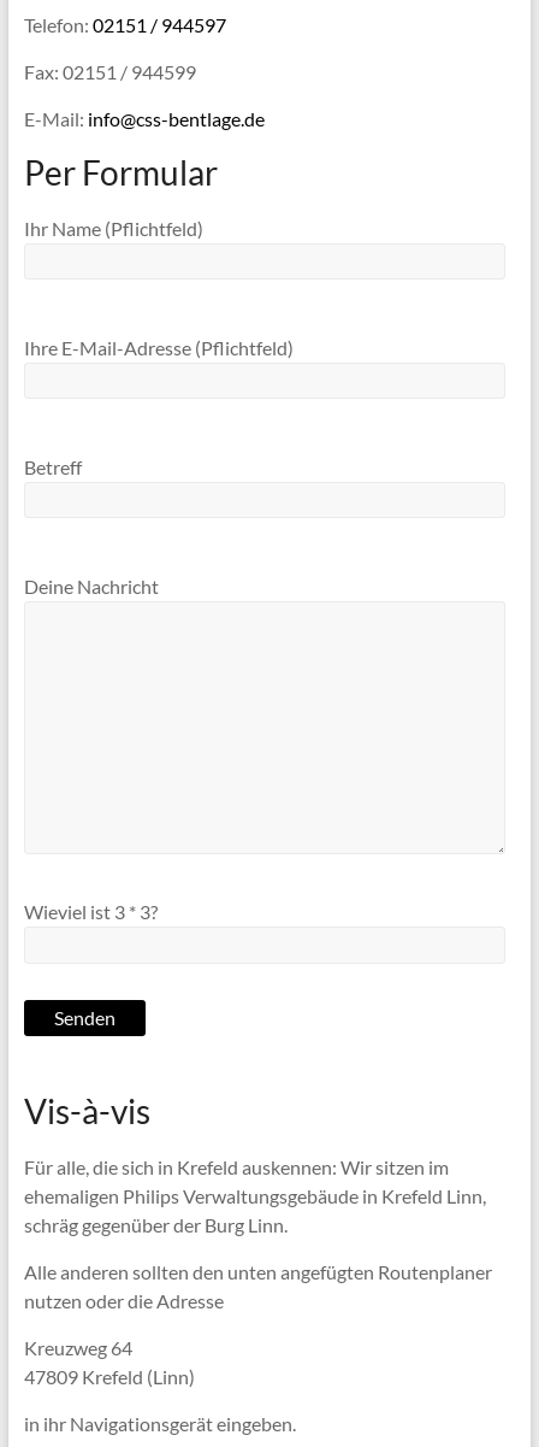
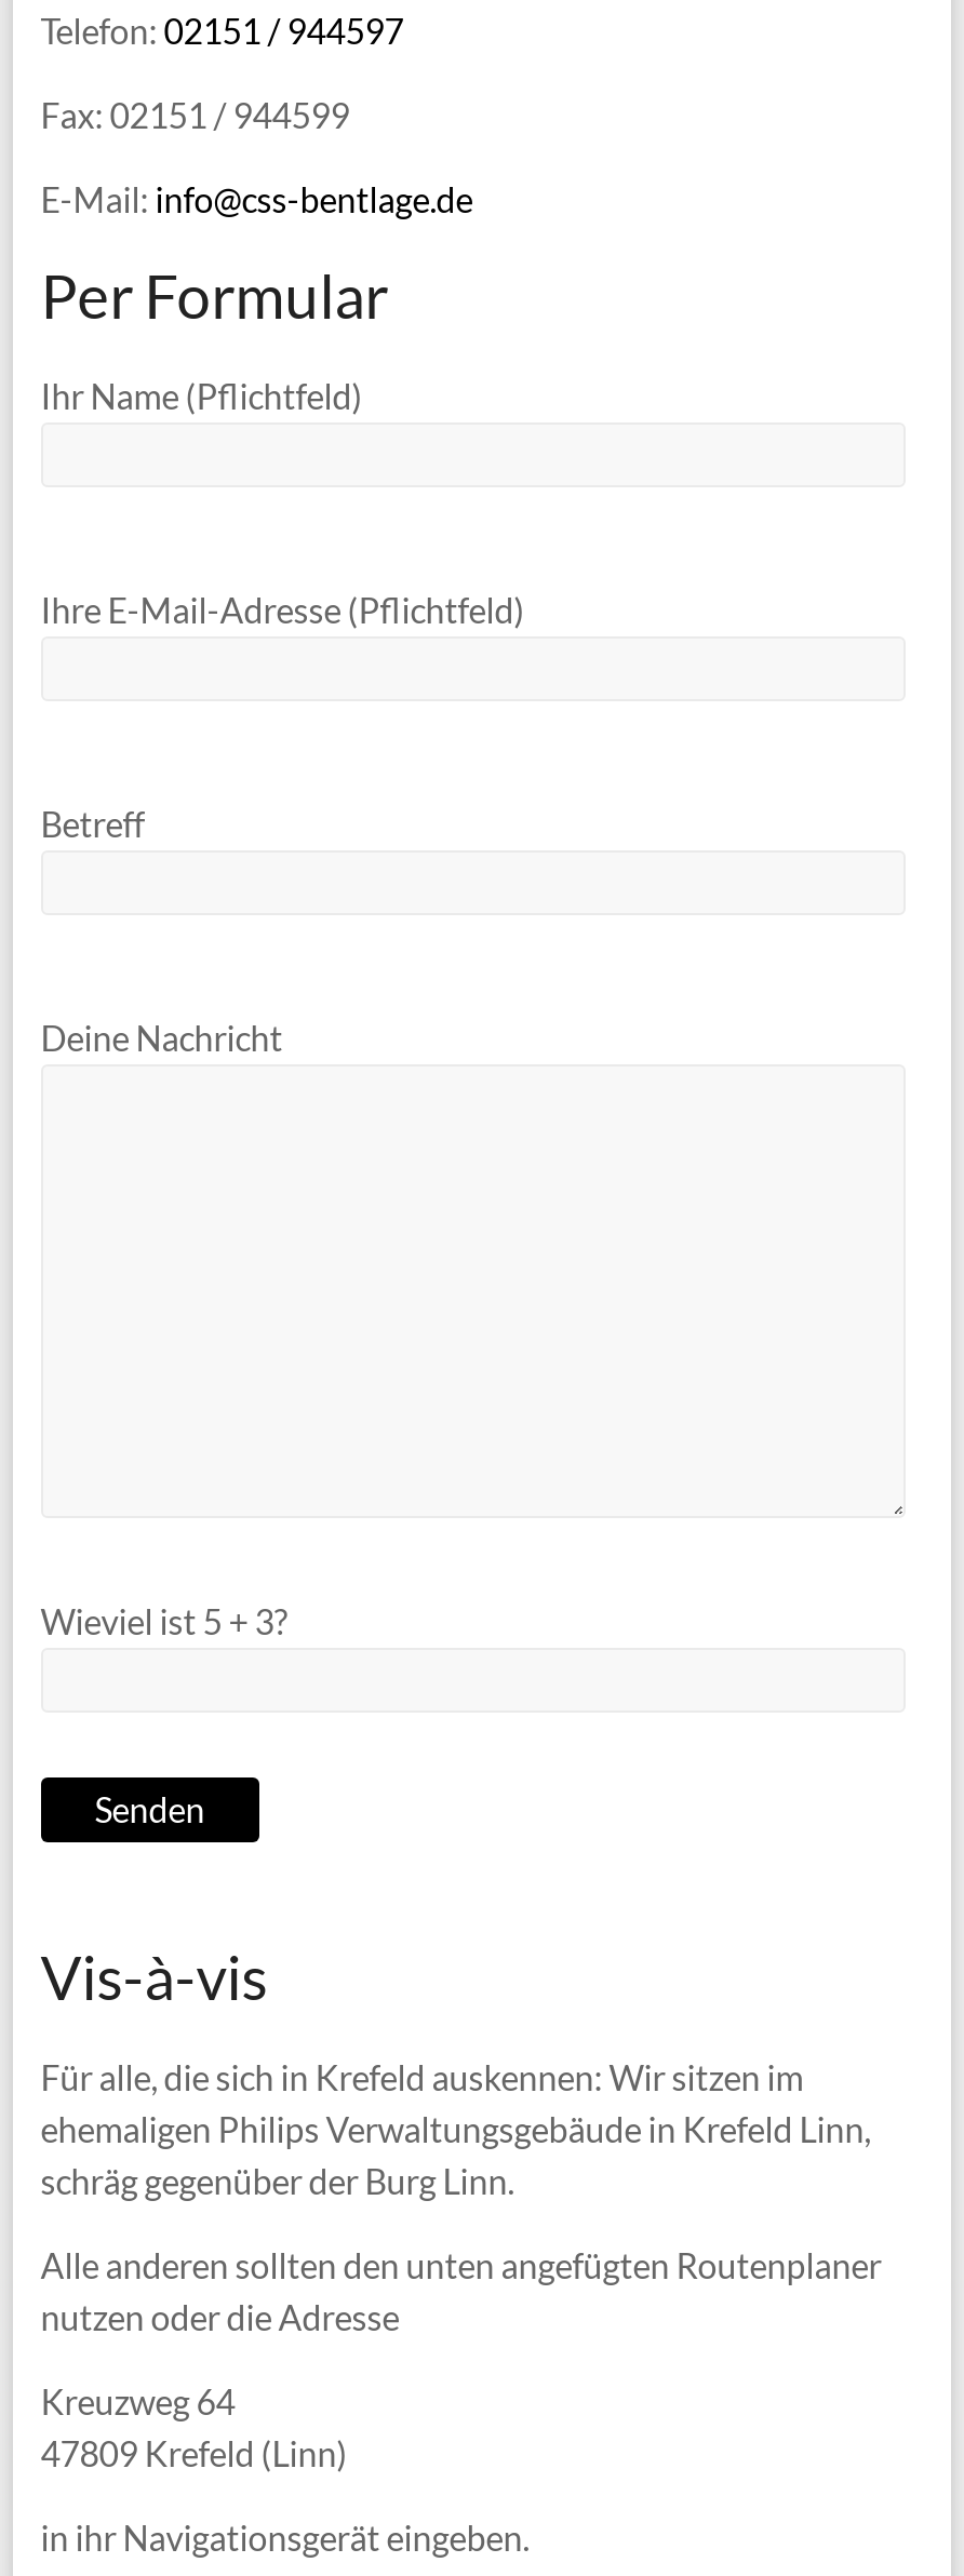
- Wieviel ist 3 * 3?
+ Wieviel ist 5 + 3?
